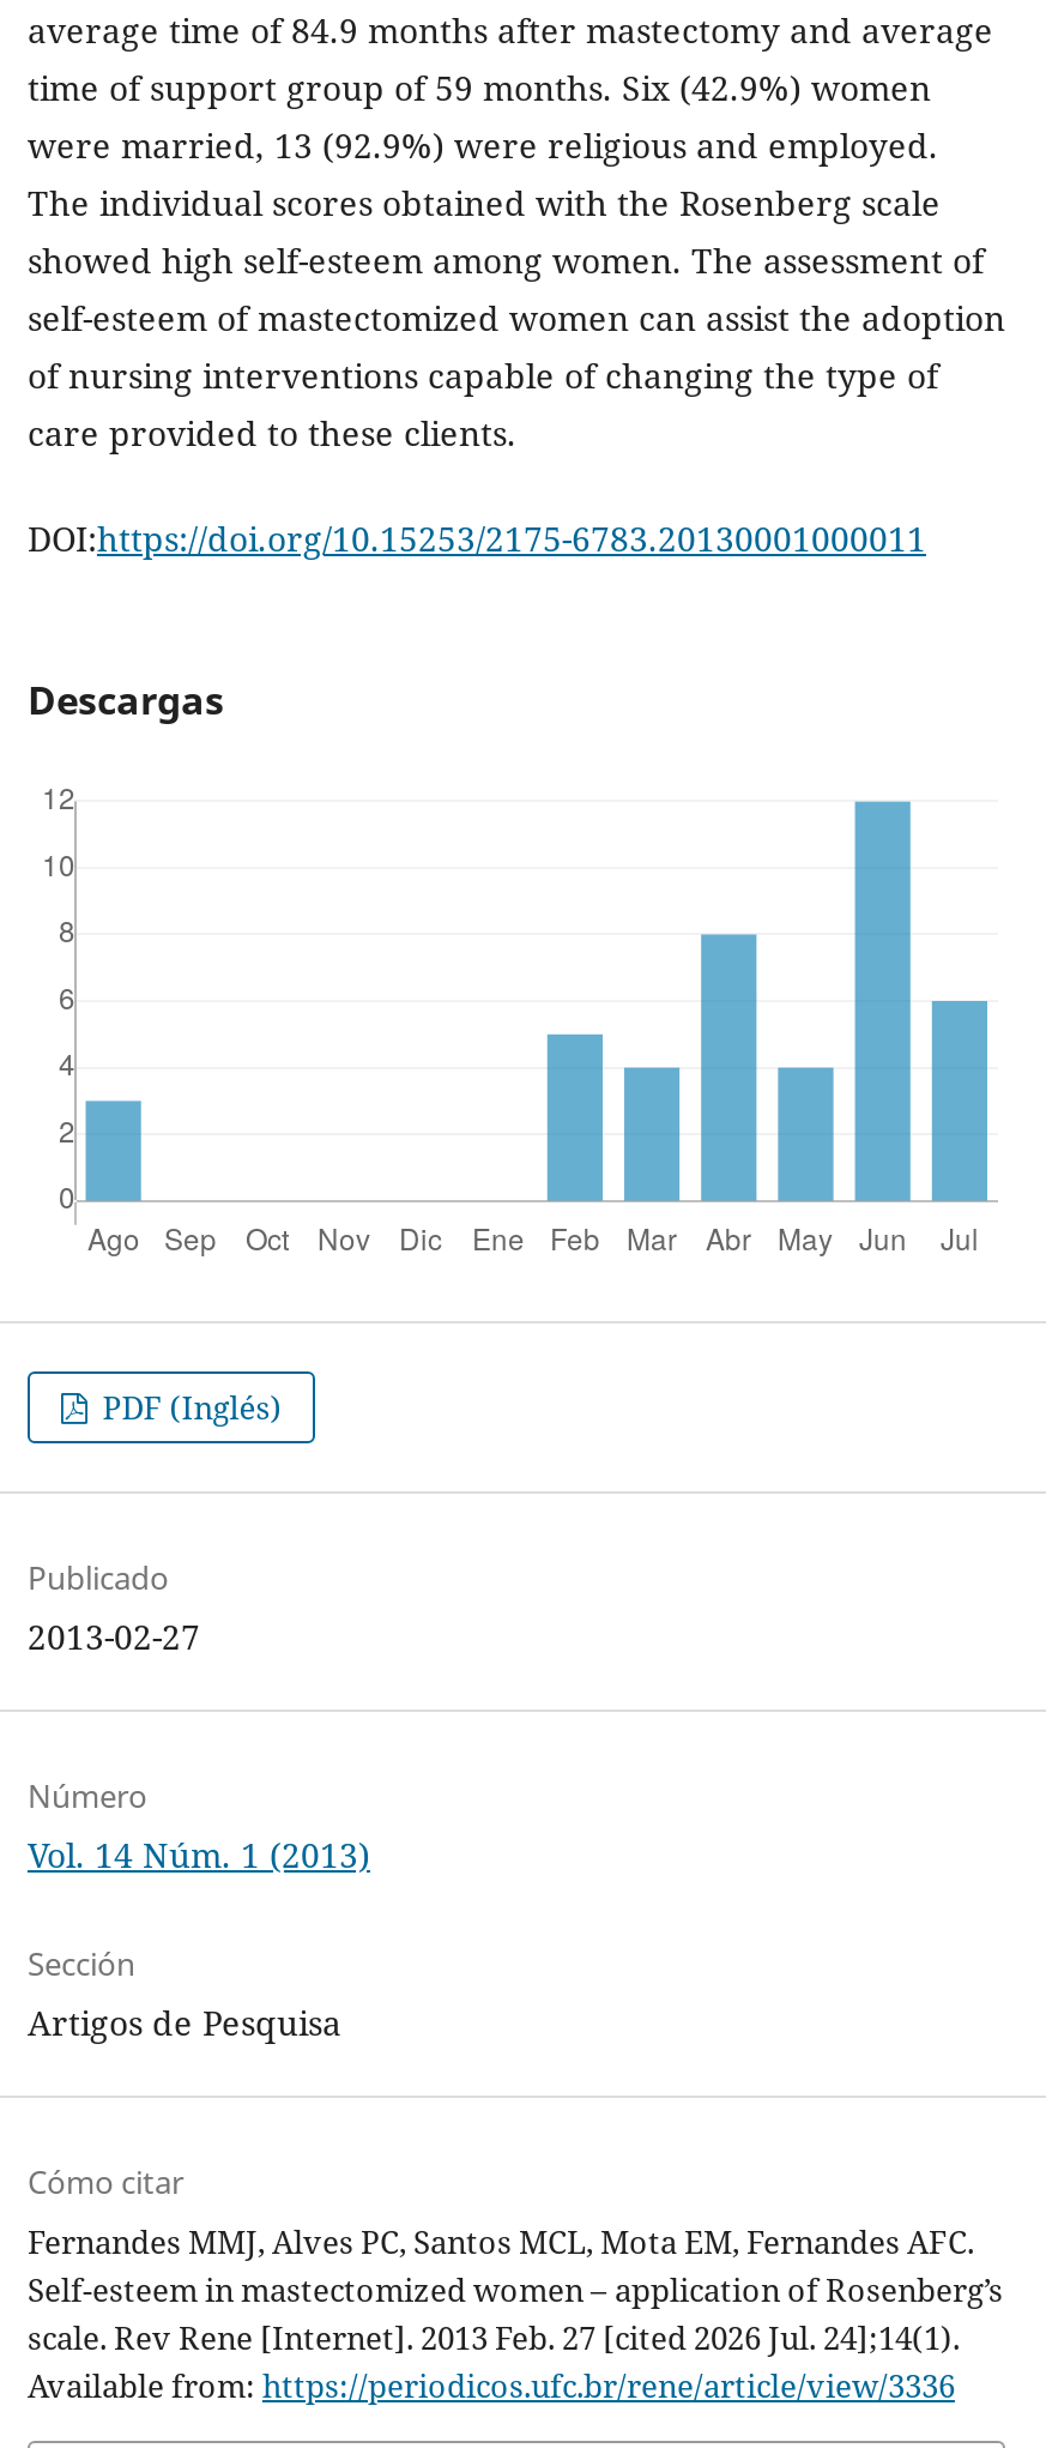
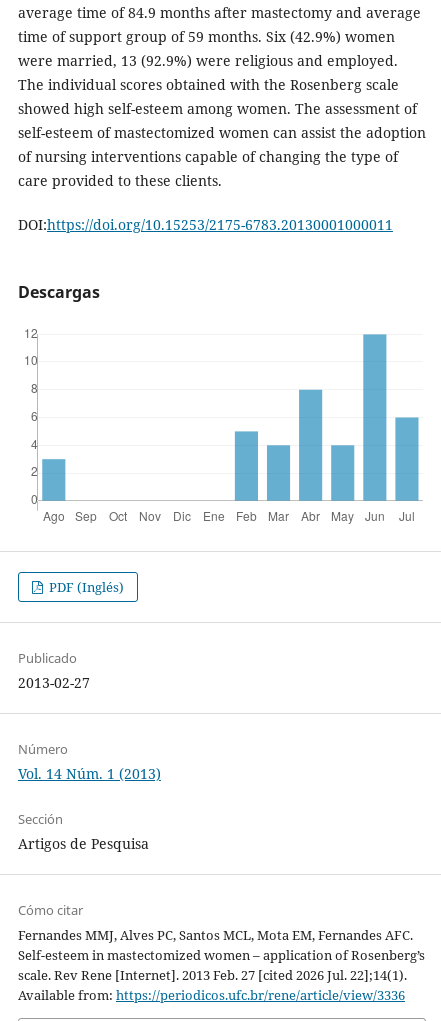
- scale. Rev Rene [Internet]. 2013 Feb. 27 [cited 2026 Jul. 24];14(1).
+ scale. Rev Rene [Internet]. 2013 Feb. 27 [cited 2026 Jul. 22];14(1).
